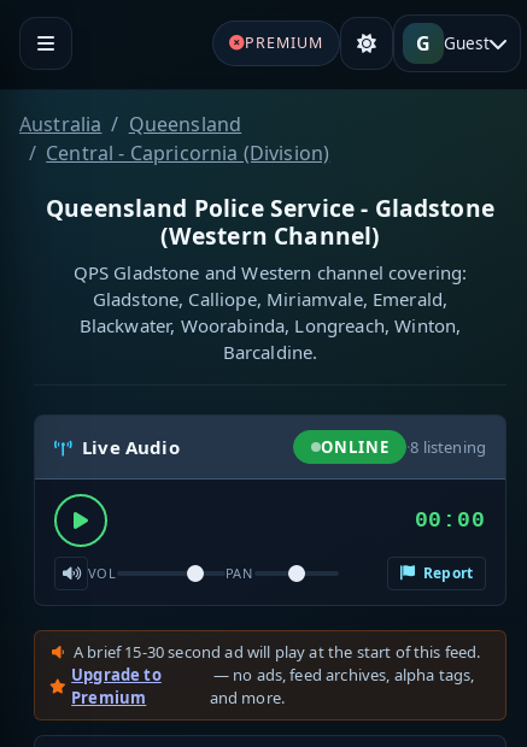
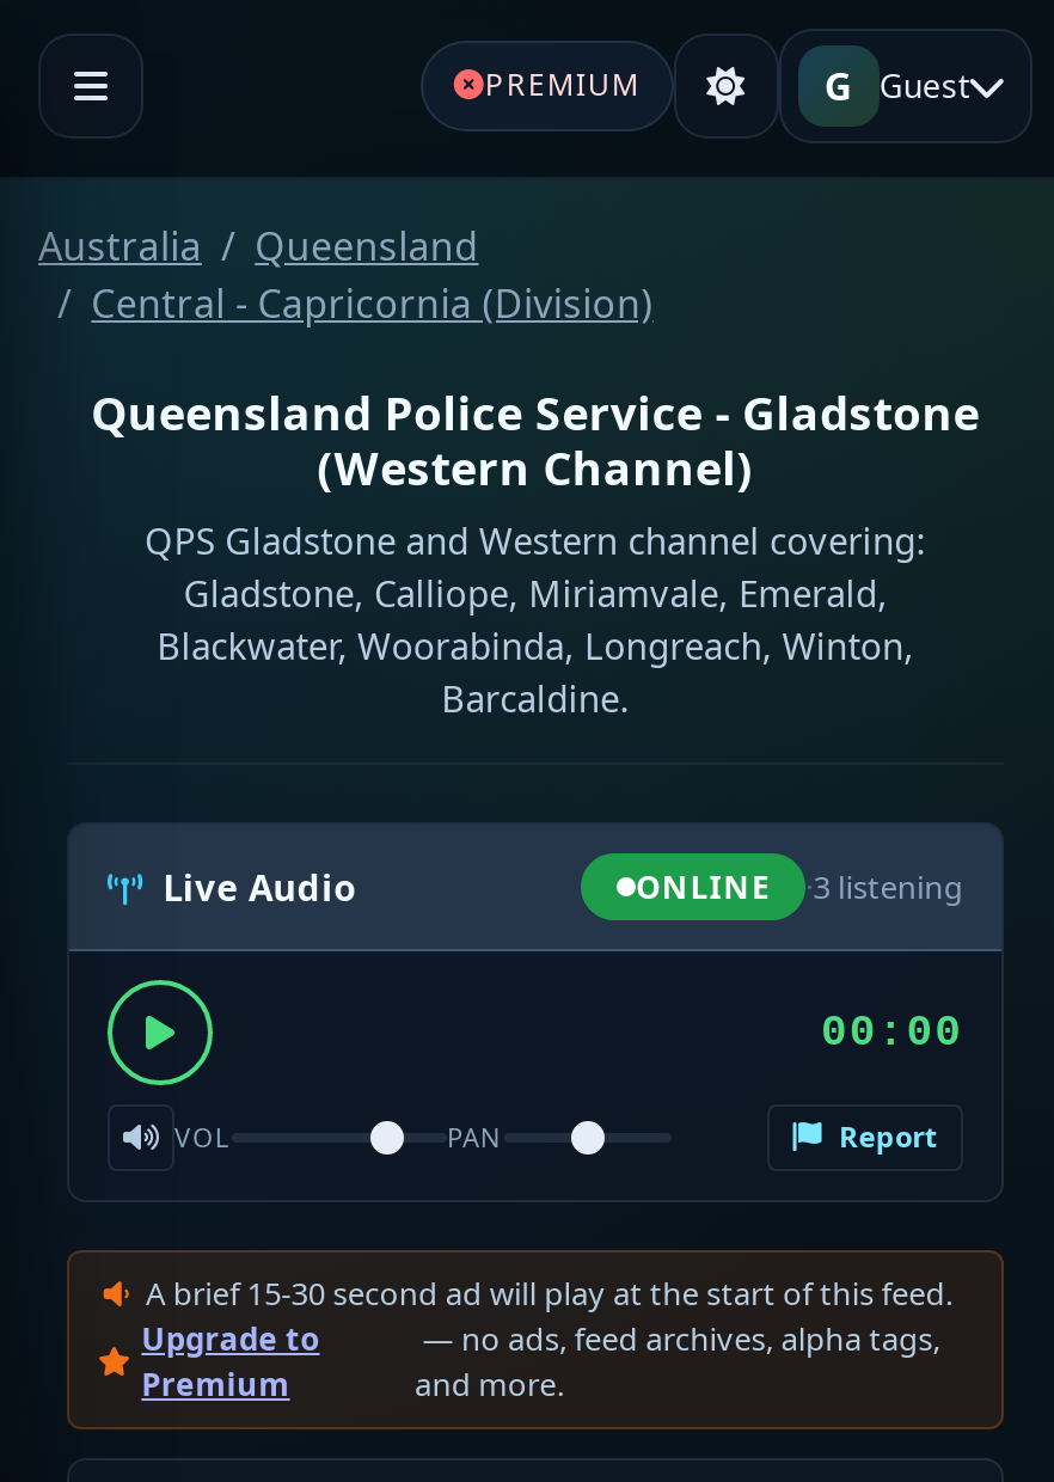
- ONLINE ·8 listening
+ ONLINE ·3 listening
